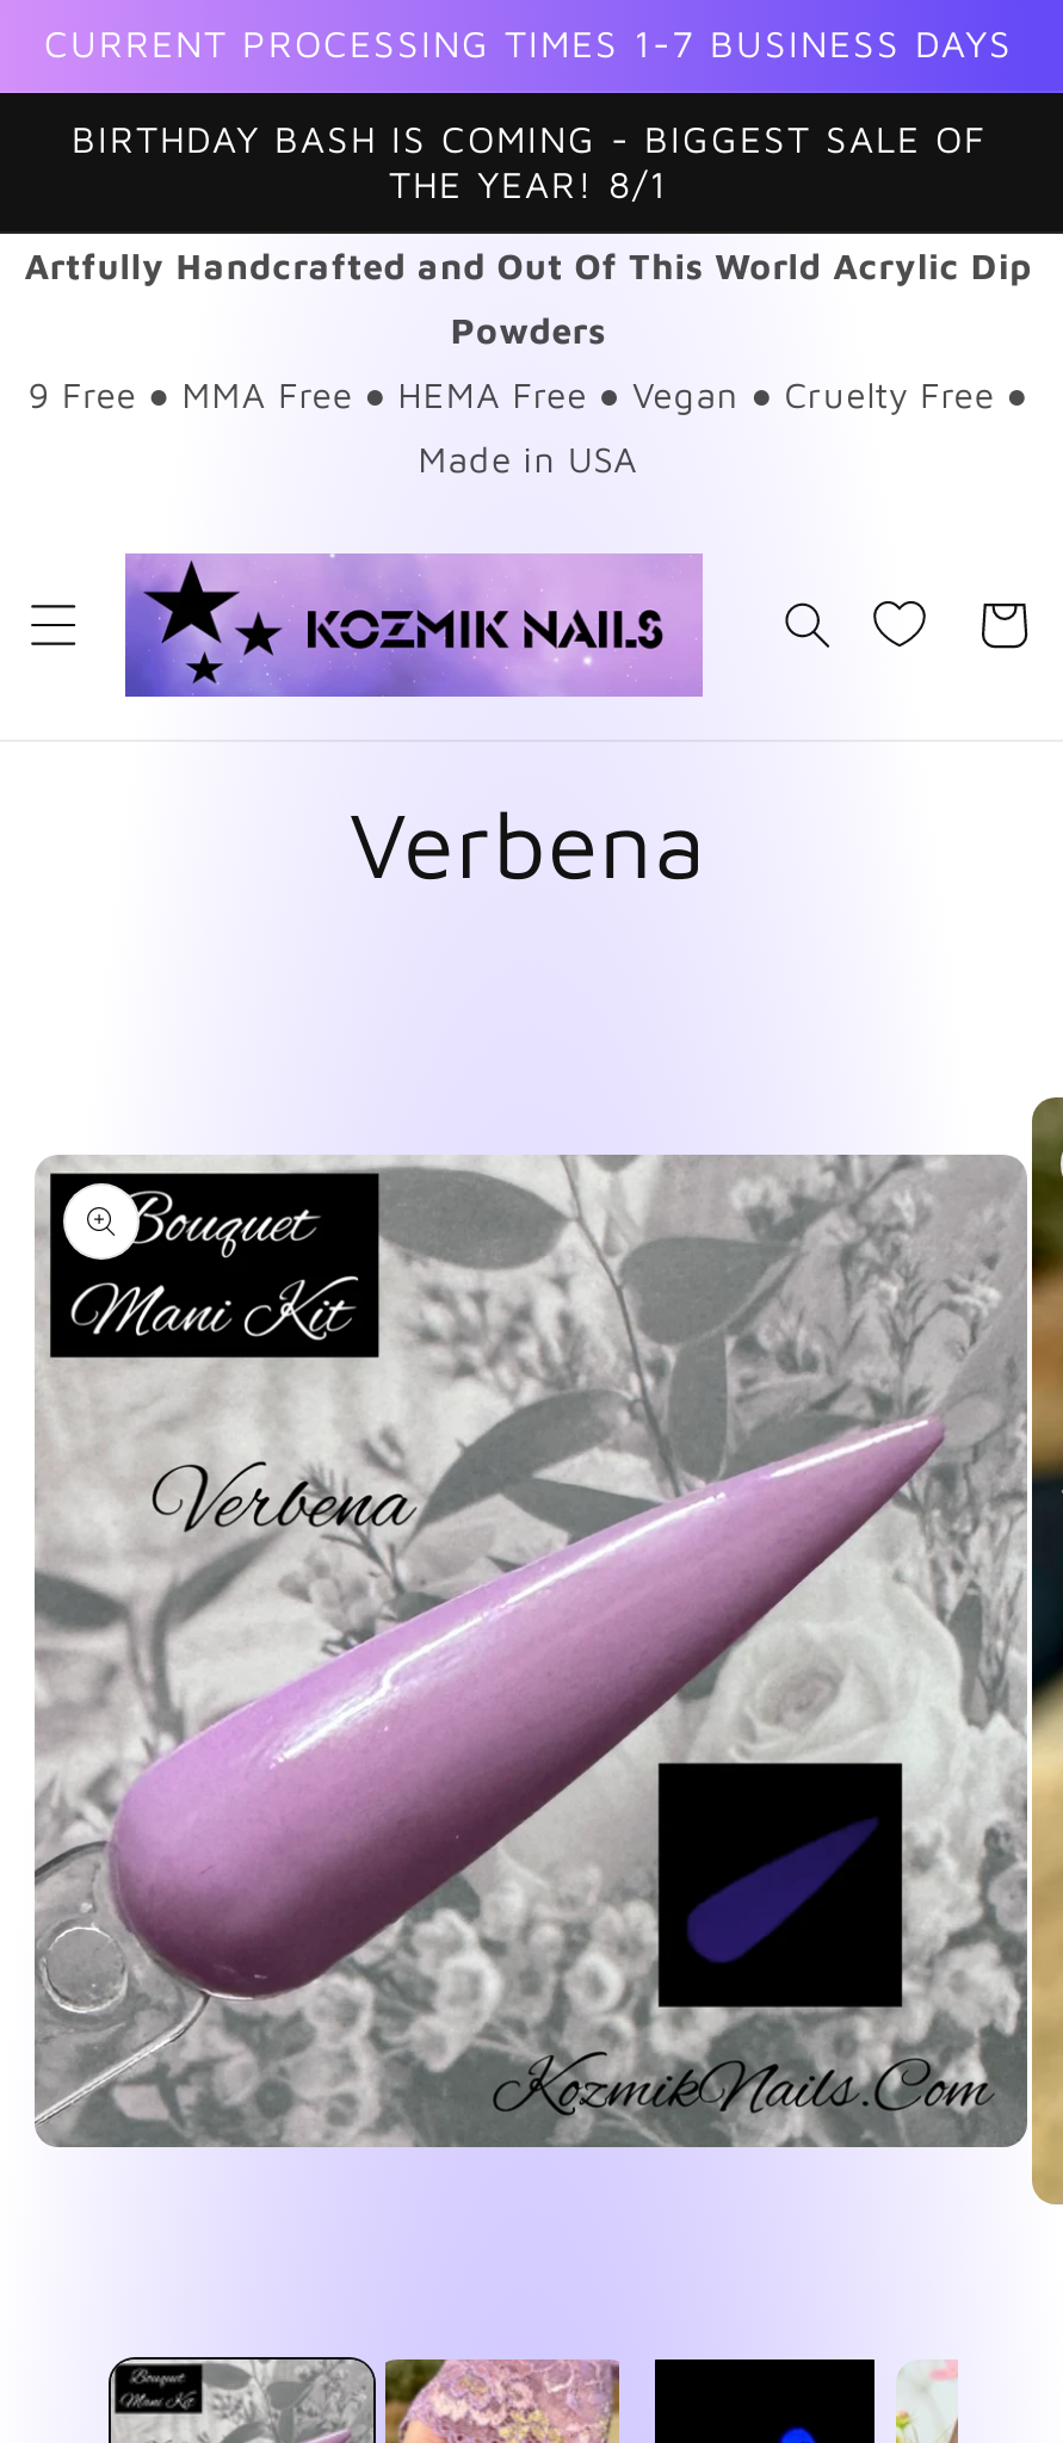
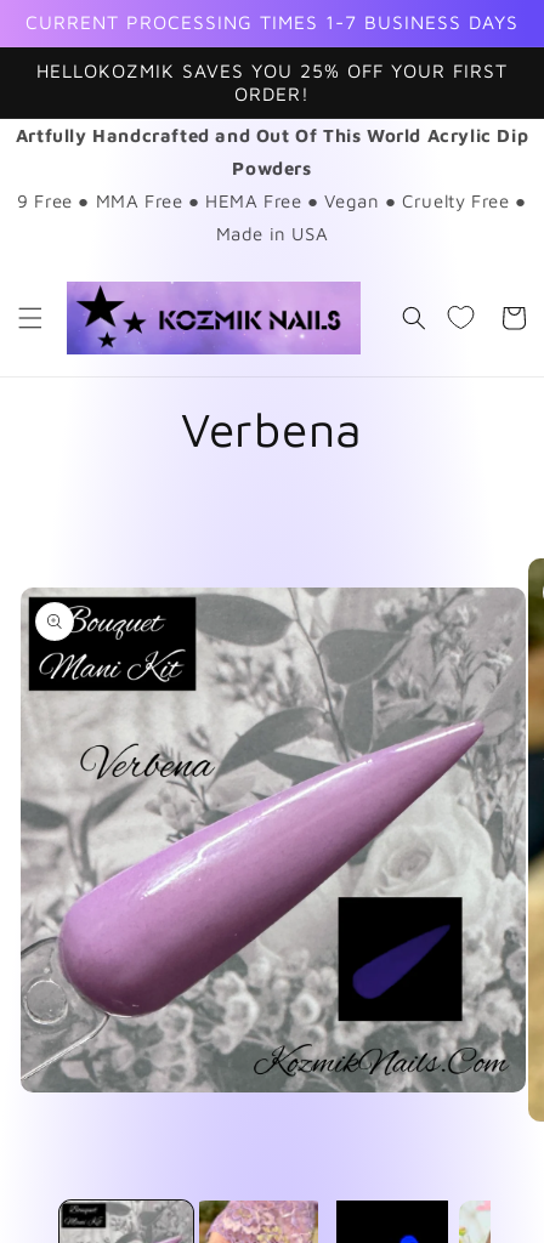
- BIRTHDAY BASH IS COMING - BIGGEST SALE OF
- THE YEAR! 8/1
+ HELLOKOZMIK SAVES YOU 25% OFF YOUR FIRST
+ ORDER!
